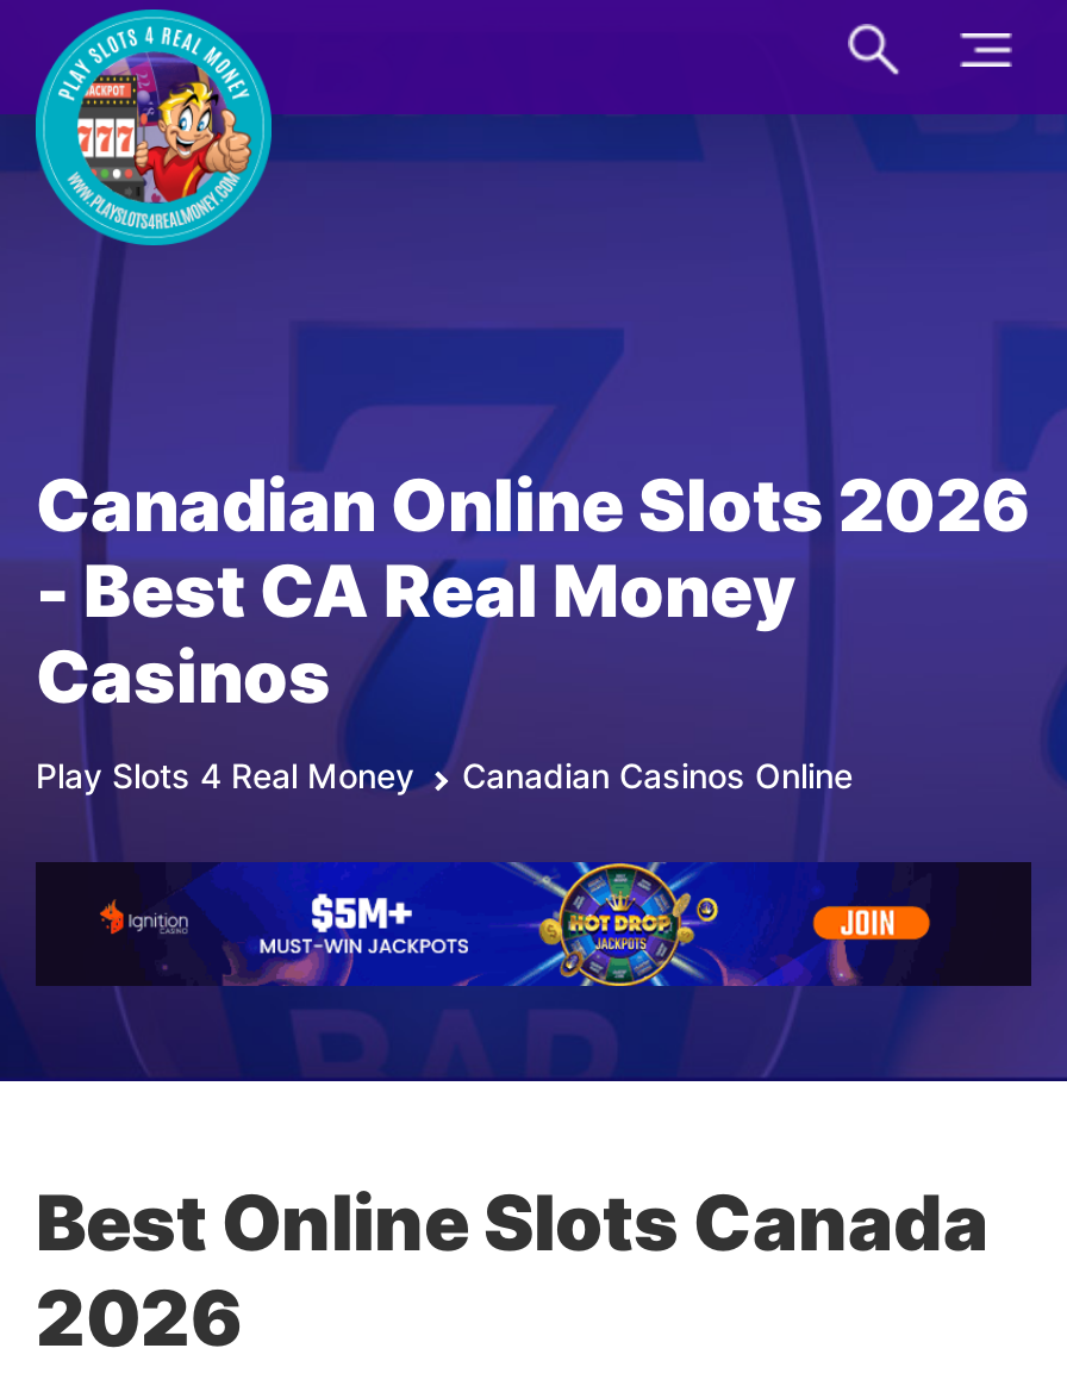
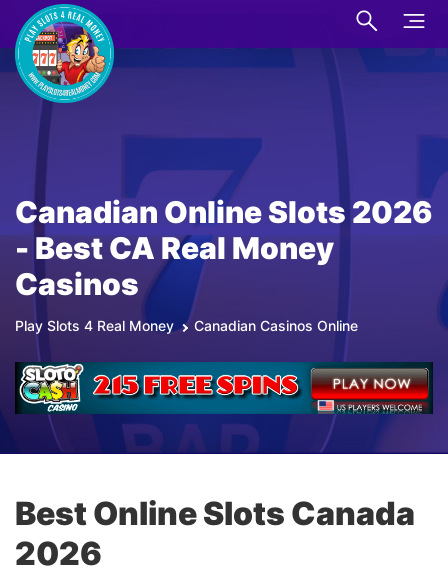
- [image]
+ [image]
